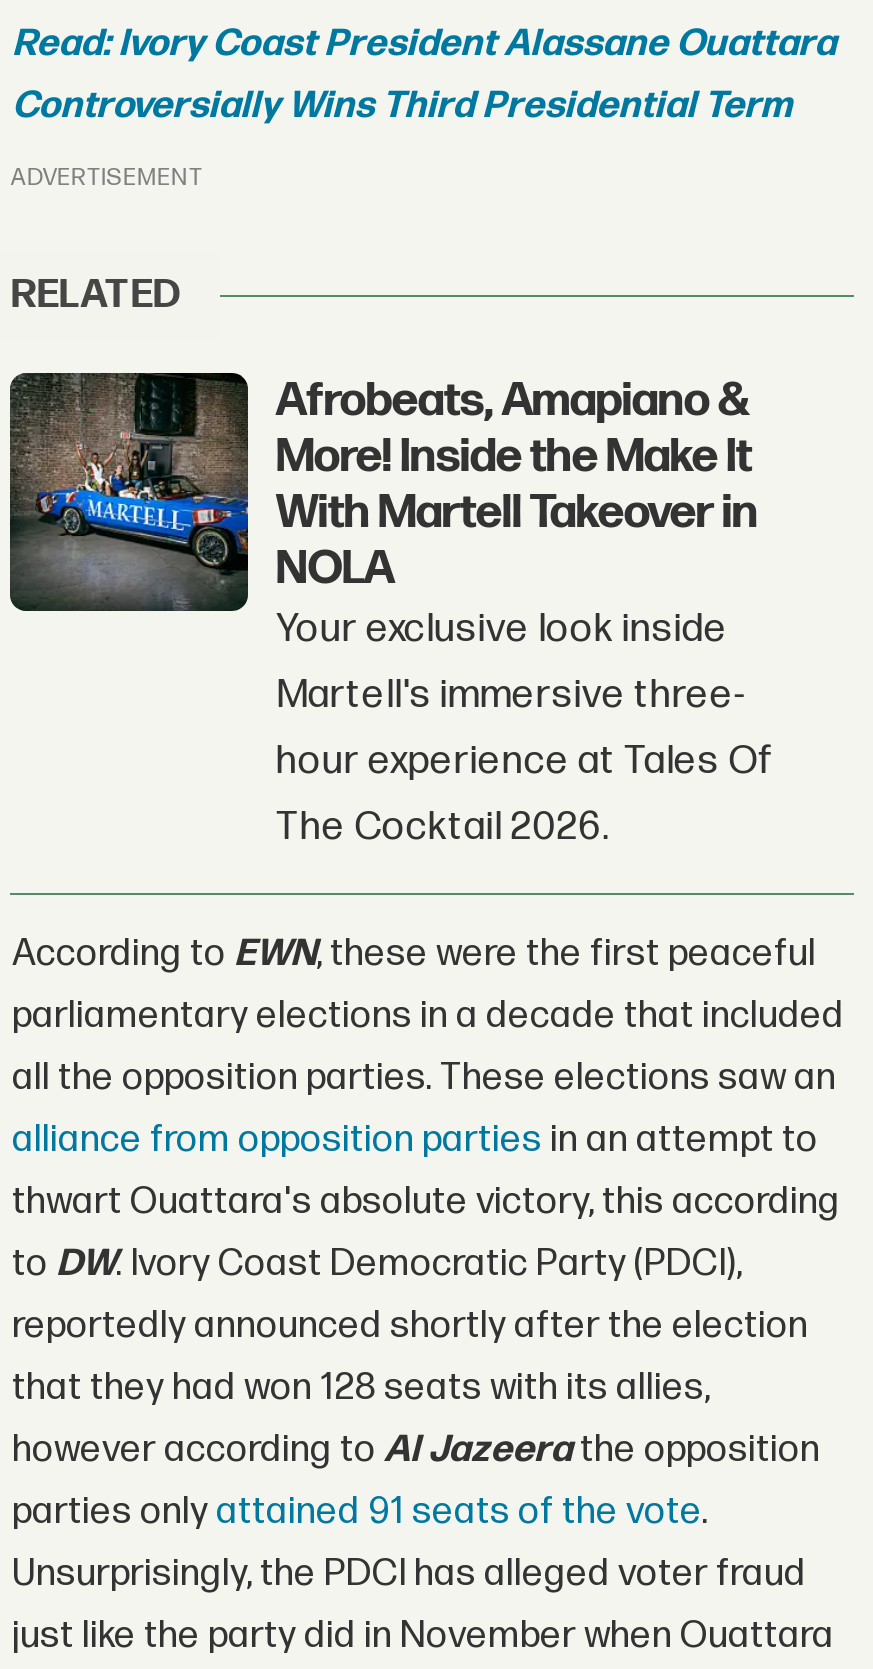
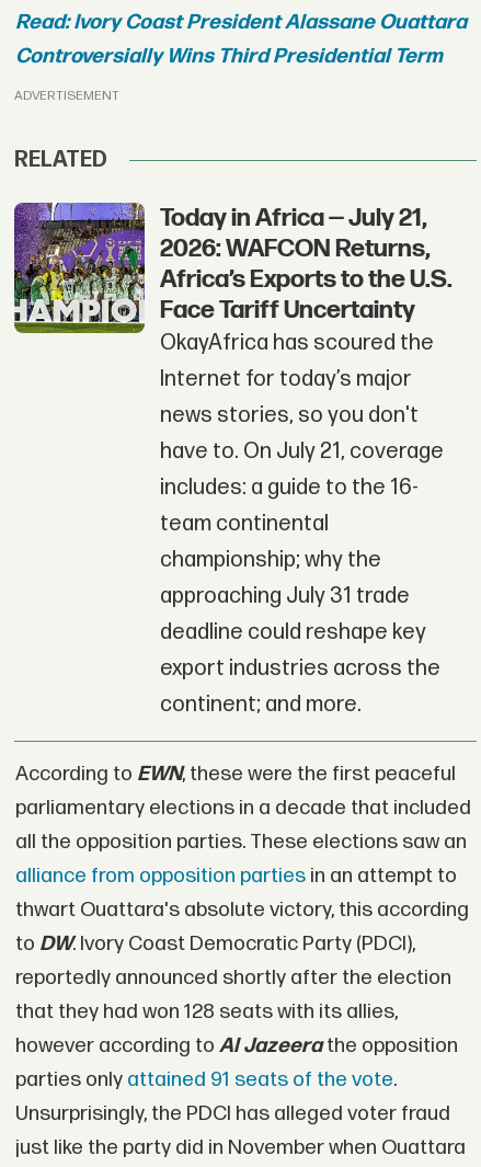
- [image]
- Afrobeats, Amapiano &
- More! Inside the Make It
- With Martell Takeover in
- NOLA
- Your exclusive look inside
- Martell's immersive three-
- hour experience at Tales Of
- The Cocktail 2026.
+ [image]
+ Today in Africa — July 21,
+ 2026: WAFCON Returns,
+ Africa’s Exports to the U.S.
+ Face Tariff Uncertainty
+ OkayAfrica has scoured the
+ Internet for today’s major
+ news stories, so you don't
+ have to. On July 21, coverage
+ includes: a guide to the 16-
+ team continental
+ championship; why the
+ approaching July 31 trade
+ deadline could reshape key
+ export industries across the
+ continent; and more.
